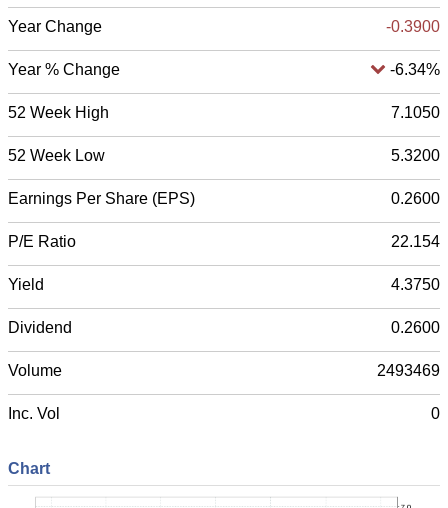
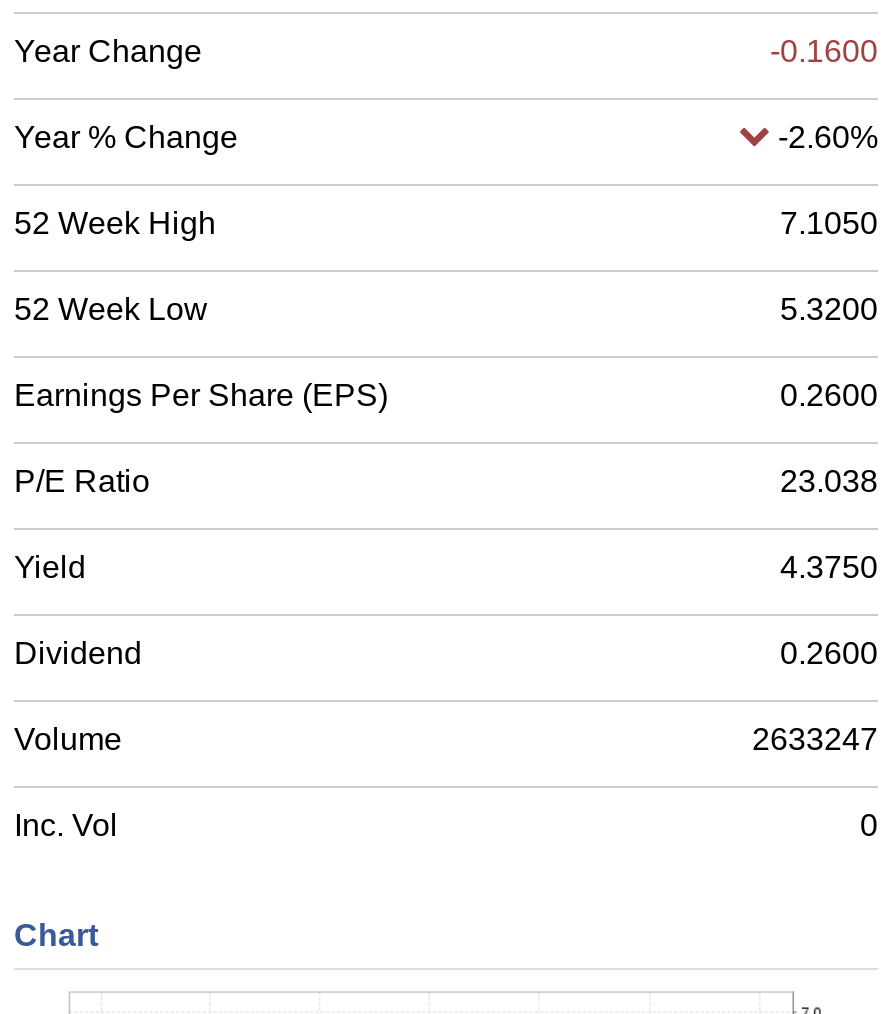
- -0.3900
+ -0.1600

- -6.34%
+ -2.60%

- 22.154
+ 23.038

- 2493469
+ 2633247
